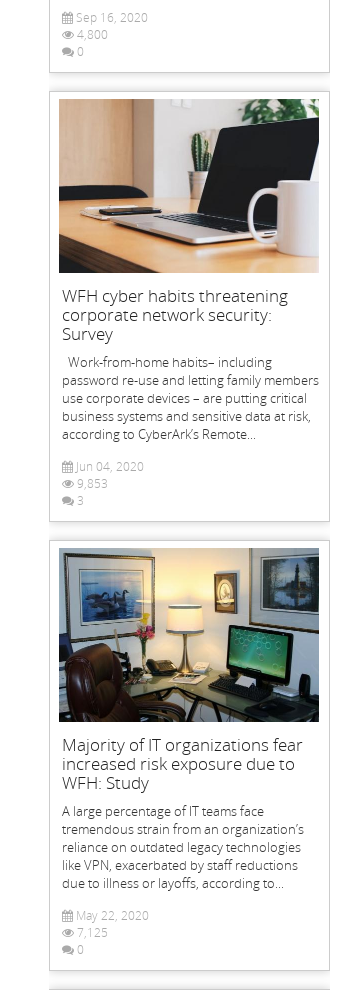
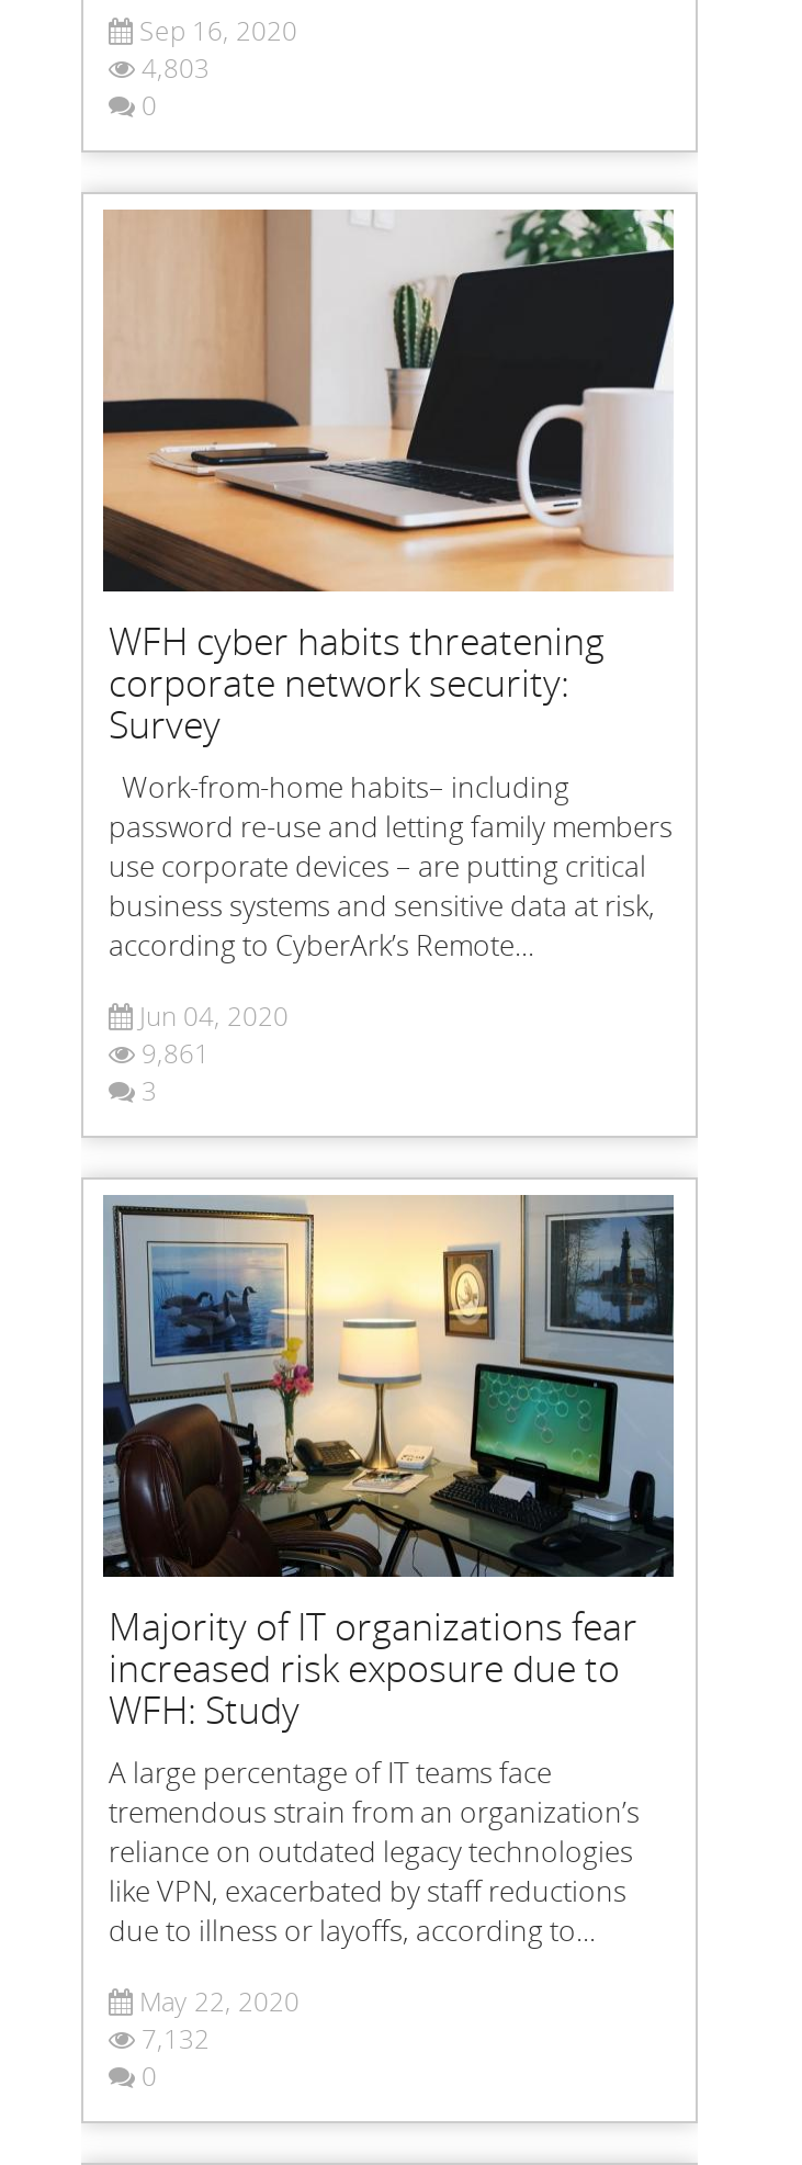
- 4,800
+ 4,803

- 9,853
+ 9,861

- 7,125
+ 7,132
